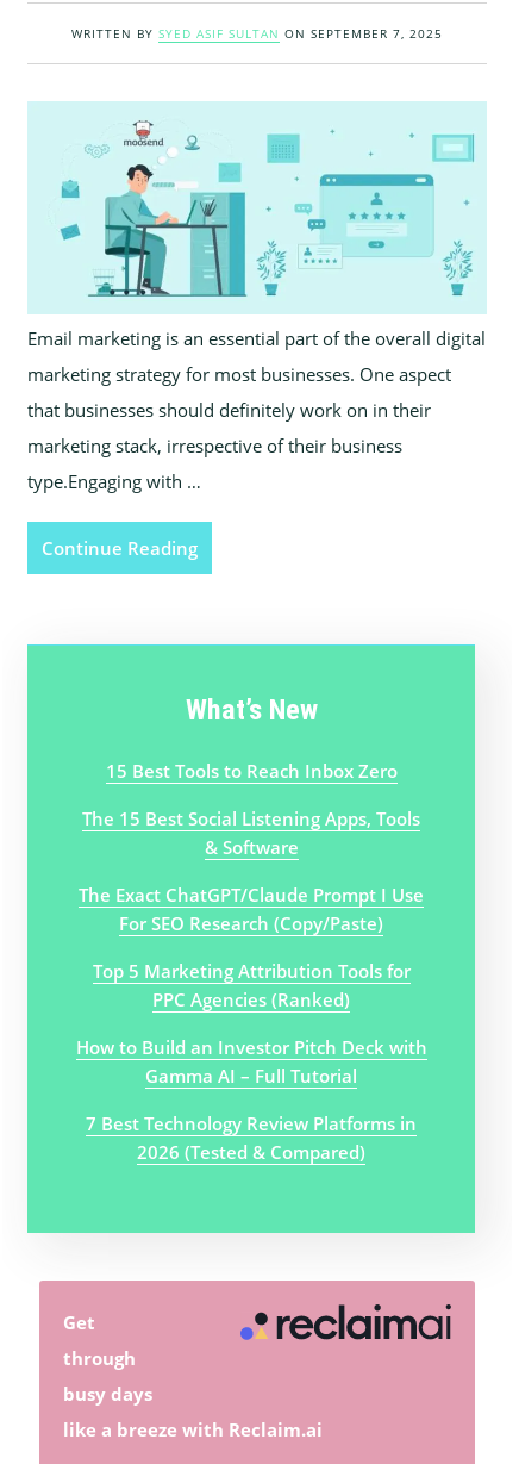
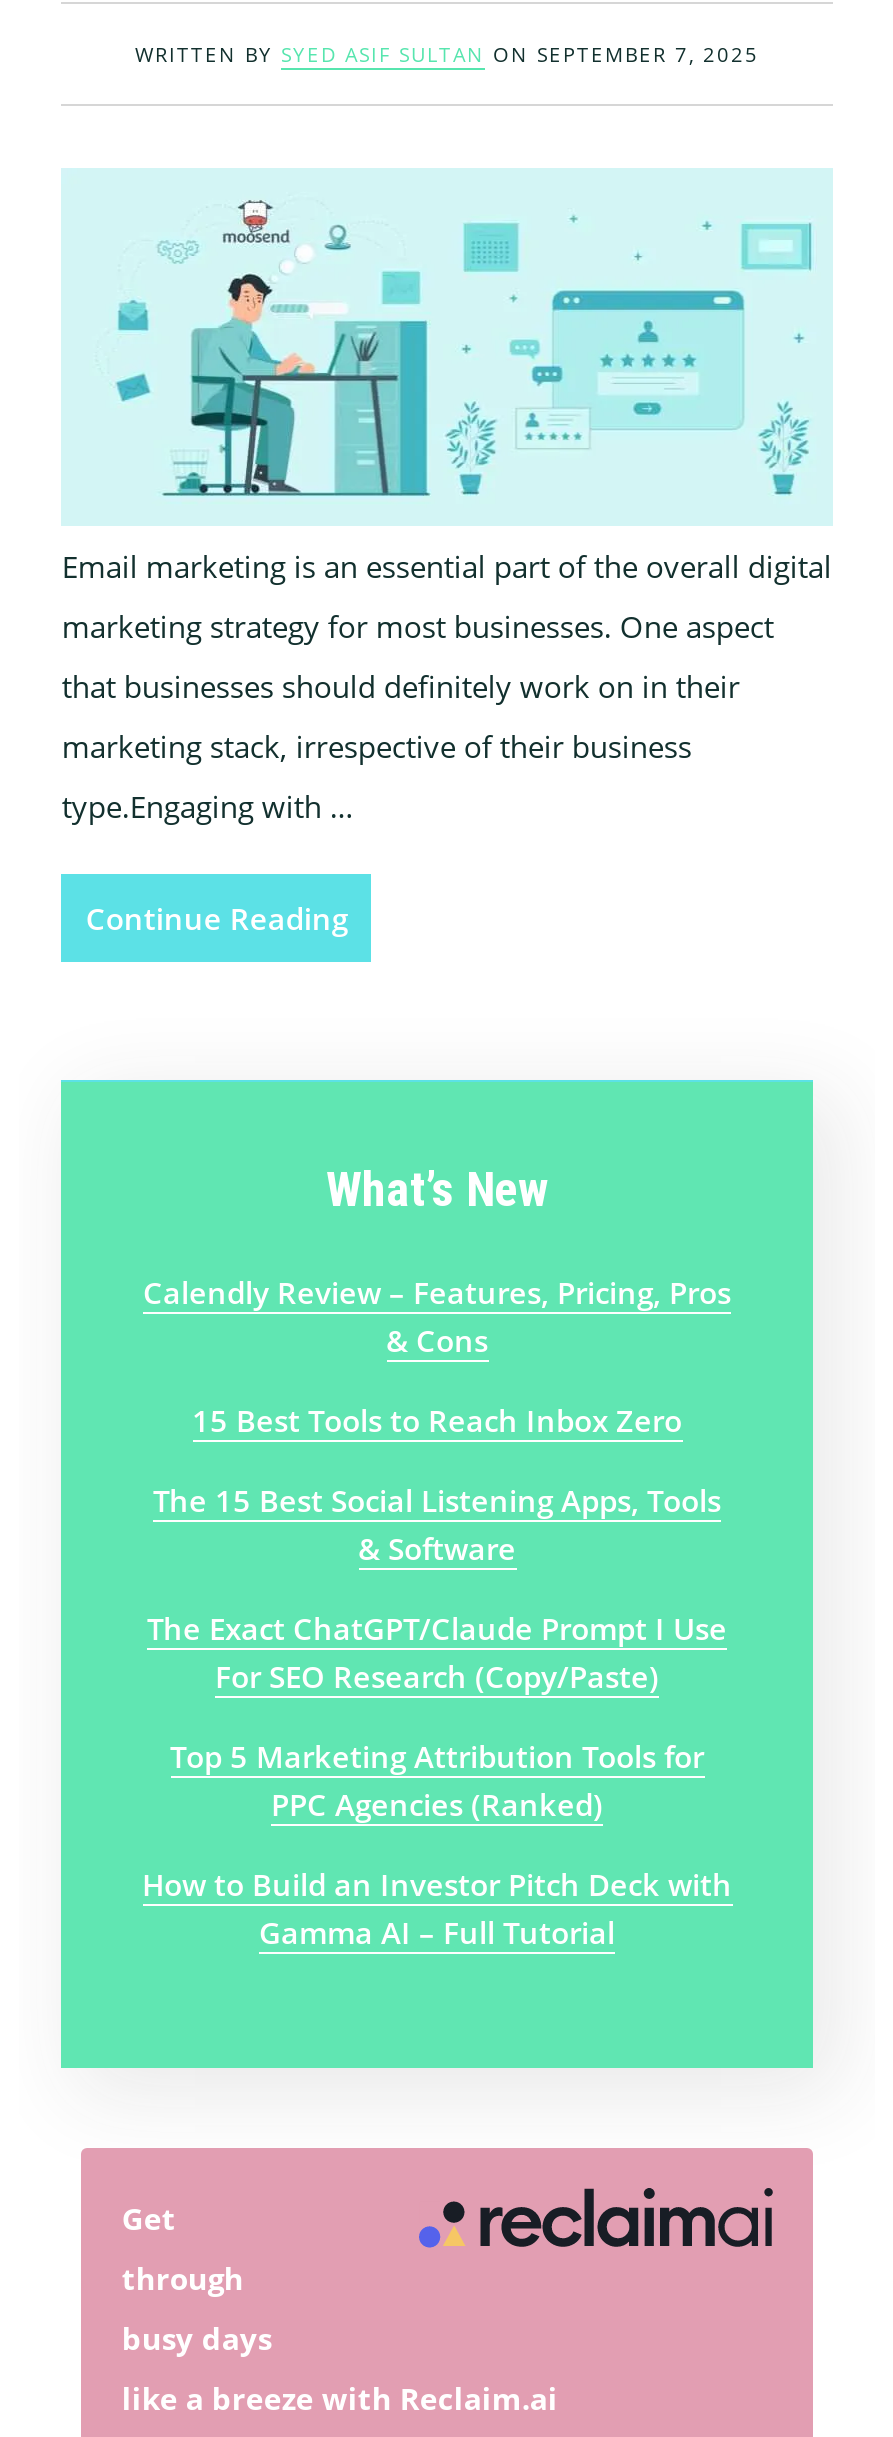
+ Calendly Review – Features, Pricing, Pros
+ & Cons

moved down: 15 Best Tools to Reach Inbox Zero | The 15 Best Social Listening Apps, Tools | & Software | ... | How to Build an Investor Pitch Deck with | Gamma AI – Full Tutorial

- 7 Best Technology Review Platforms in
- 2026 (Tested & Compared)
